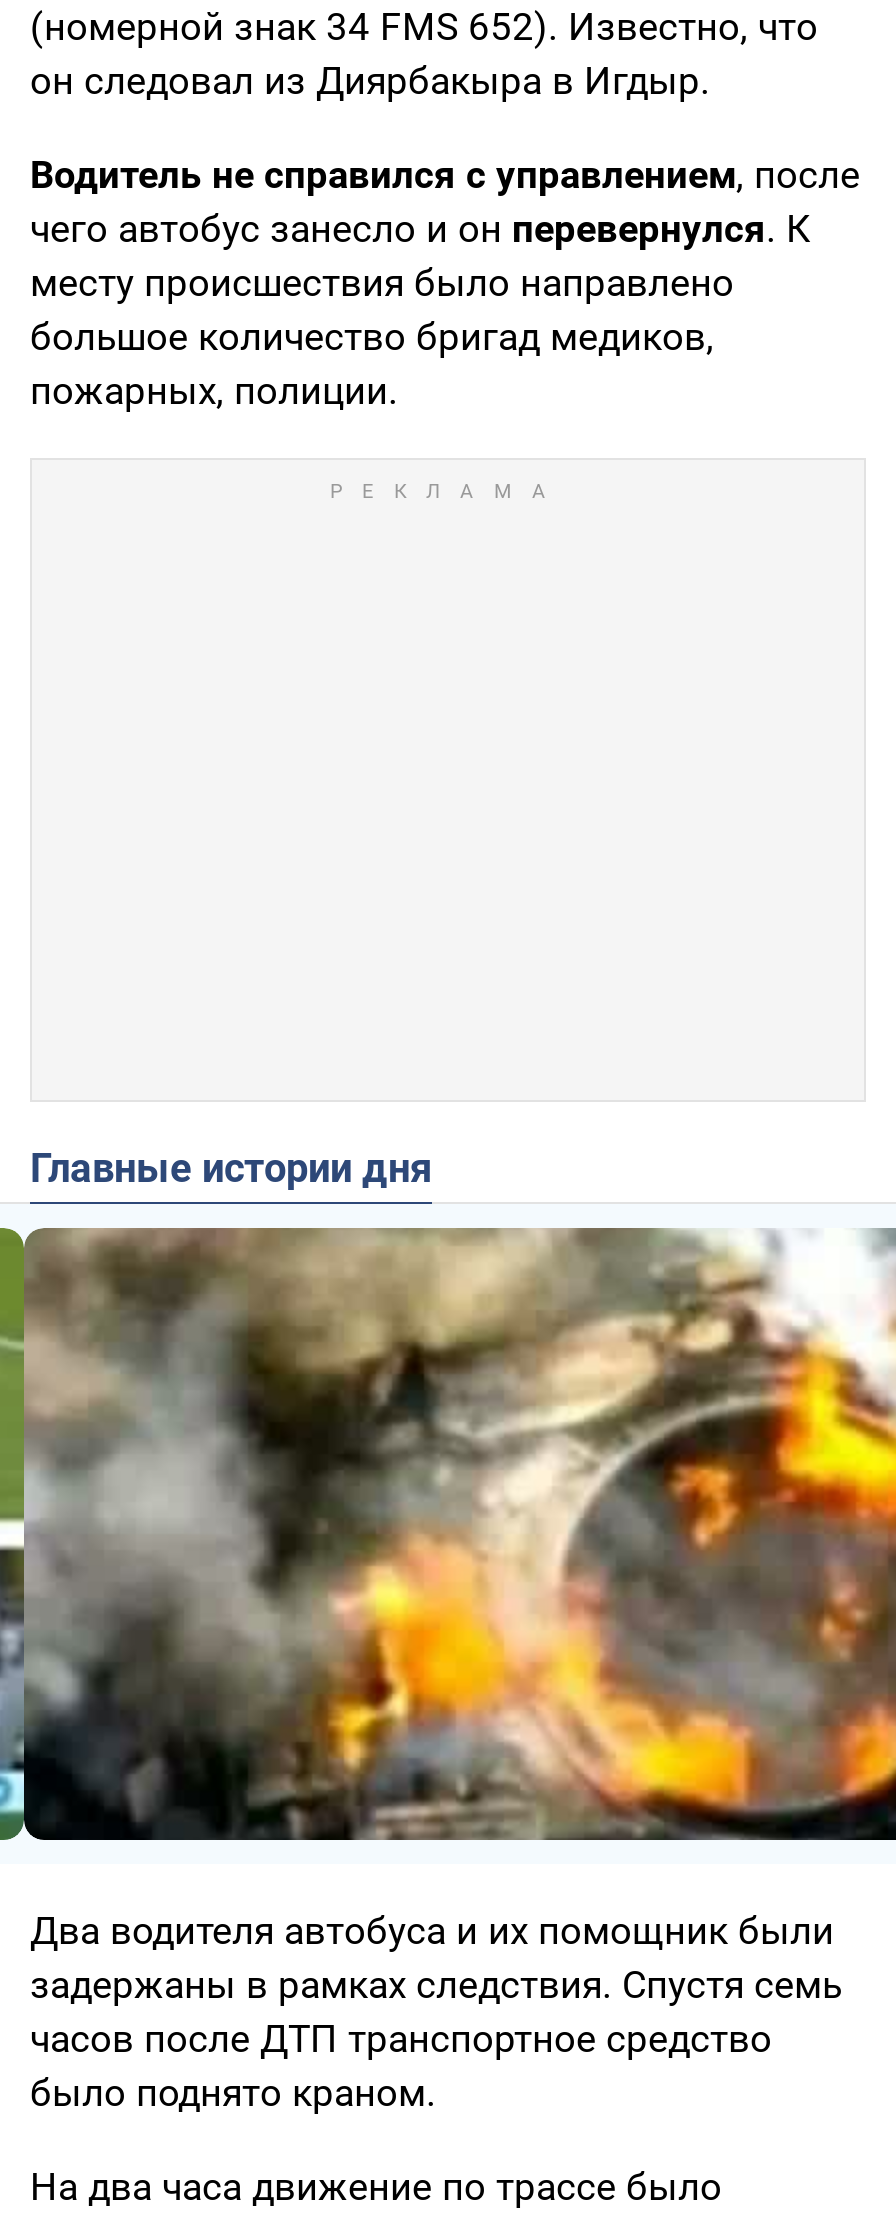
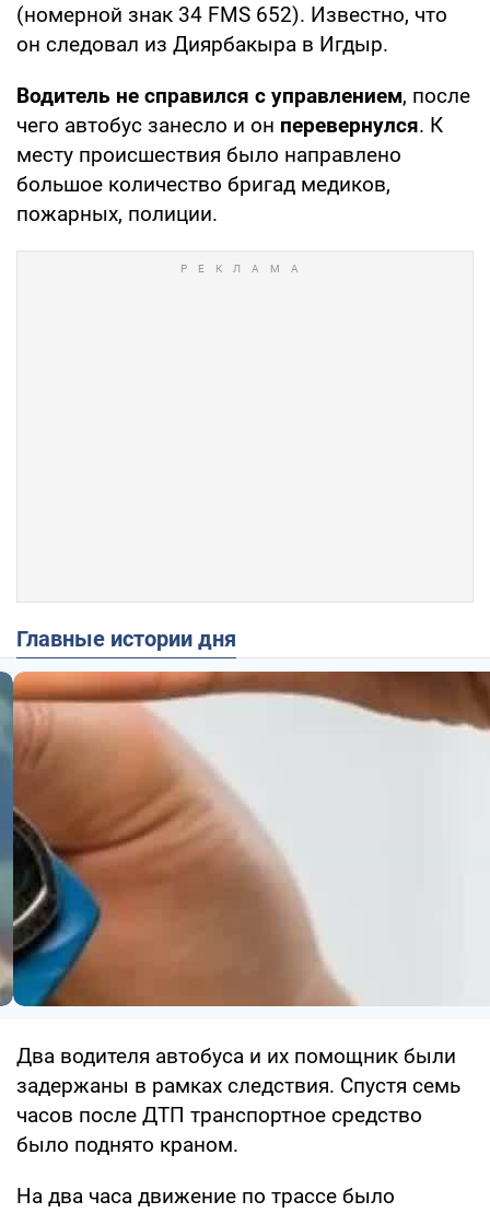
- [image]
+ [image]
